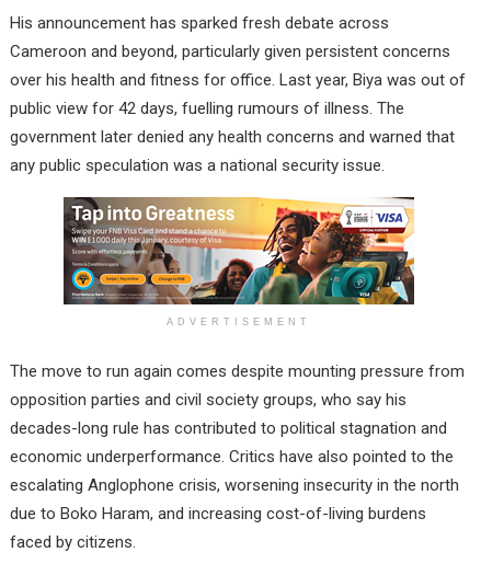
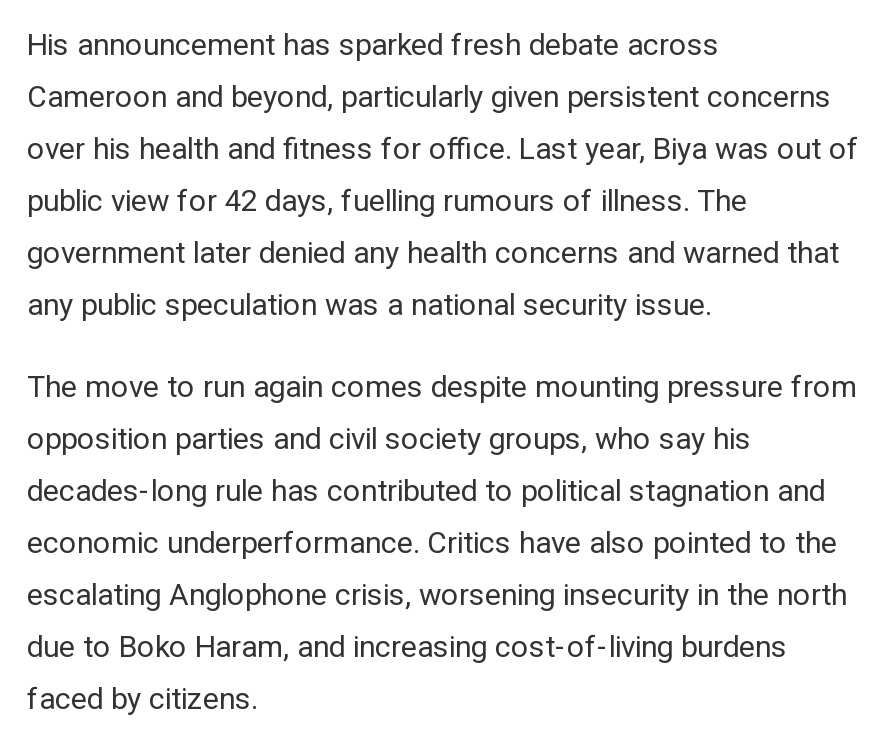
- [image]
- ADVERTISEMENT
